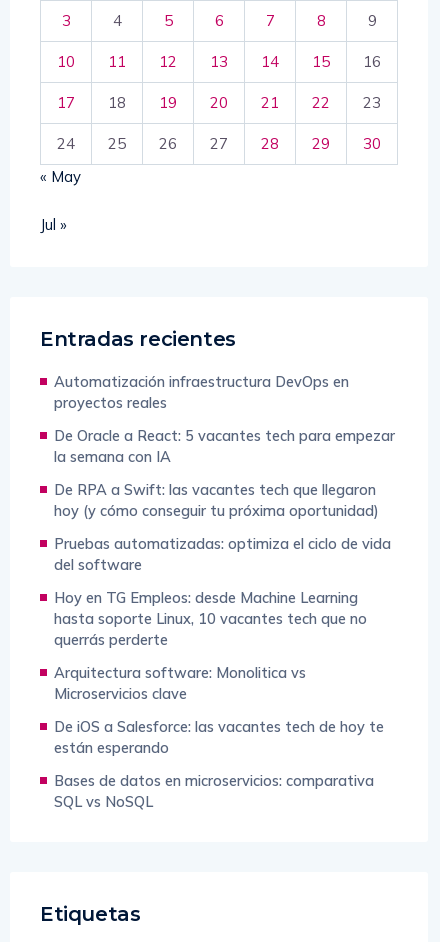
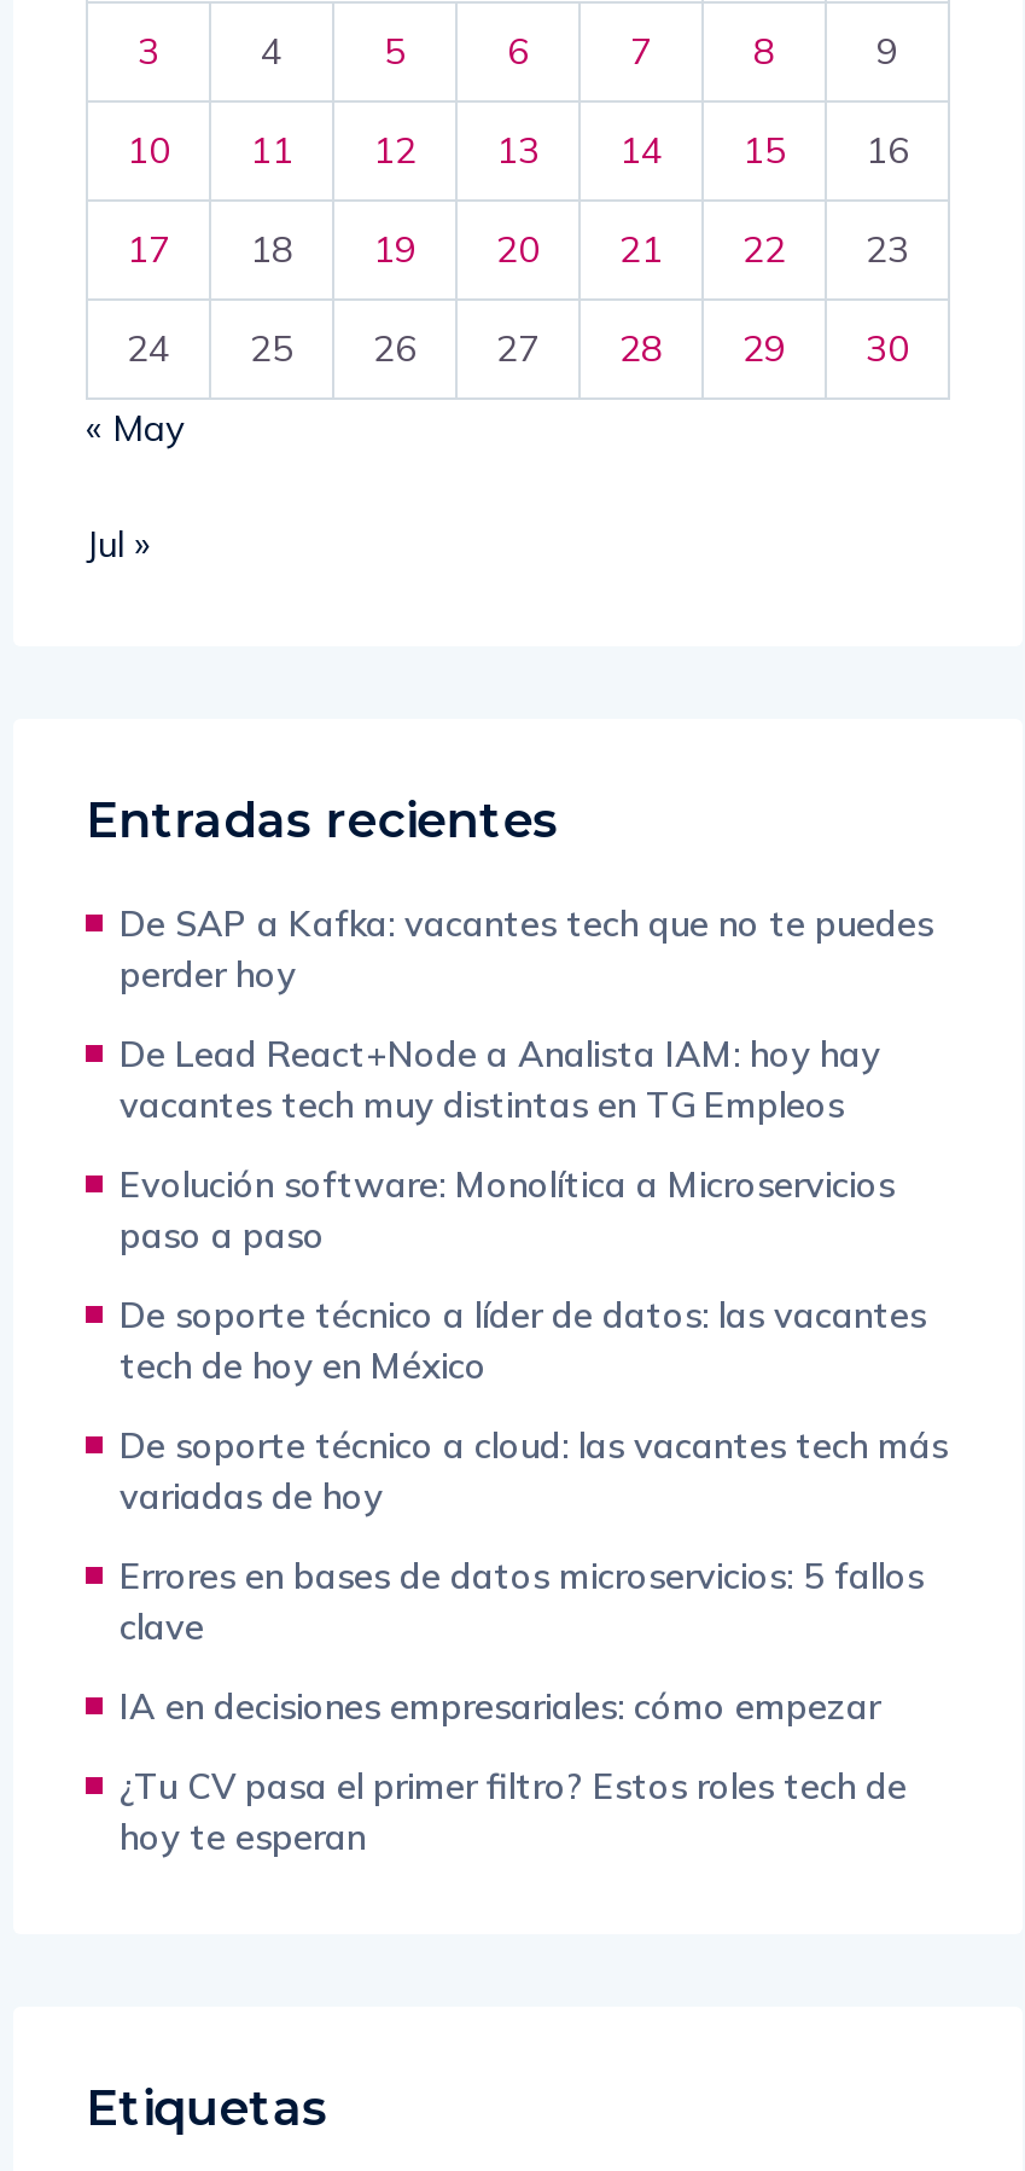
- Automatización infraestructura DevOps en
- proyectos reales
+ De SAP a Kafka: vacantes tech que no te puedes
+ perder hoy

- De Oracle a React: 5 vacantes tech para empezar
- la semana con IA
+ De Lead React+Node a Analista IAM: hoy hay
+ vacantes tech muy distintas en TG Empleos

- De RPA a Swift: las vacantes tech que llegaron
- hoy (y cómo conseguir tu próxima oportunidad)
+ Evolución software: Monolítica a Microservicios
+ paso a paso

- Pruebas automatizadas: optimiza el ciclo de vida
- del software
+ De soporte técnico a líder de datos: las vacantes
+ tech de hoy en México

- Hoy en TG Empleos: desde Machine Learning
- hasta soporte Linux, 10 vacantes tech que no
- querrás perderte
+ De soporte técnico a cloud: las vacantes tech más
+ variadas de hoy

- Arquitectura software: Monolitica vs
- Microservicios clave
+ Errores en bases de datos microservicios: 5 fallos
+ clave

- De iOS a Salesforce: las vacantes tech de hoy te
- están esperando
+ IA en decisiones empresariales: cómo empezar

- Bases de datos en microservicios: comparativa
- SQL vs NoSQL
+ ¿Tu CV pasa el primer filtro? Estos roles tech de
+ hoy te esperan
